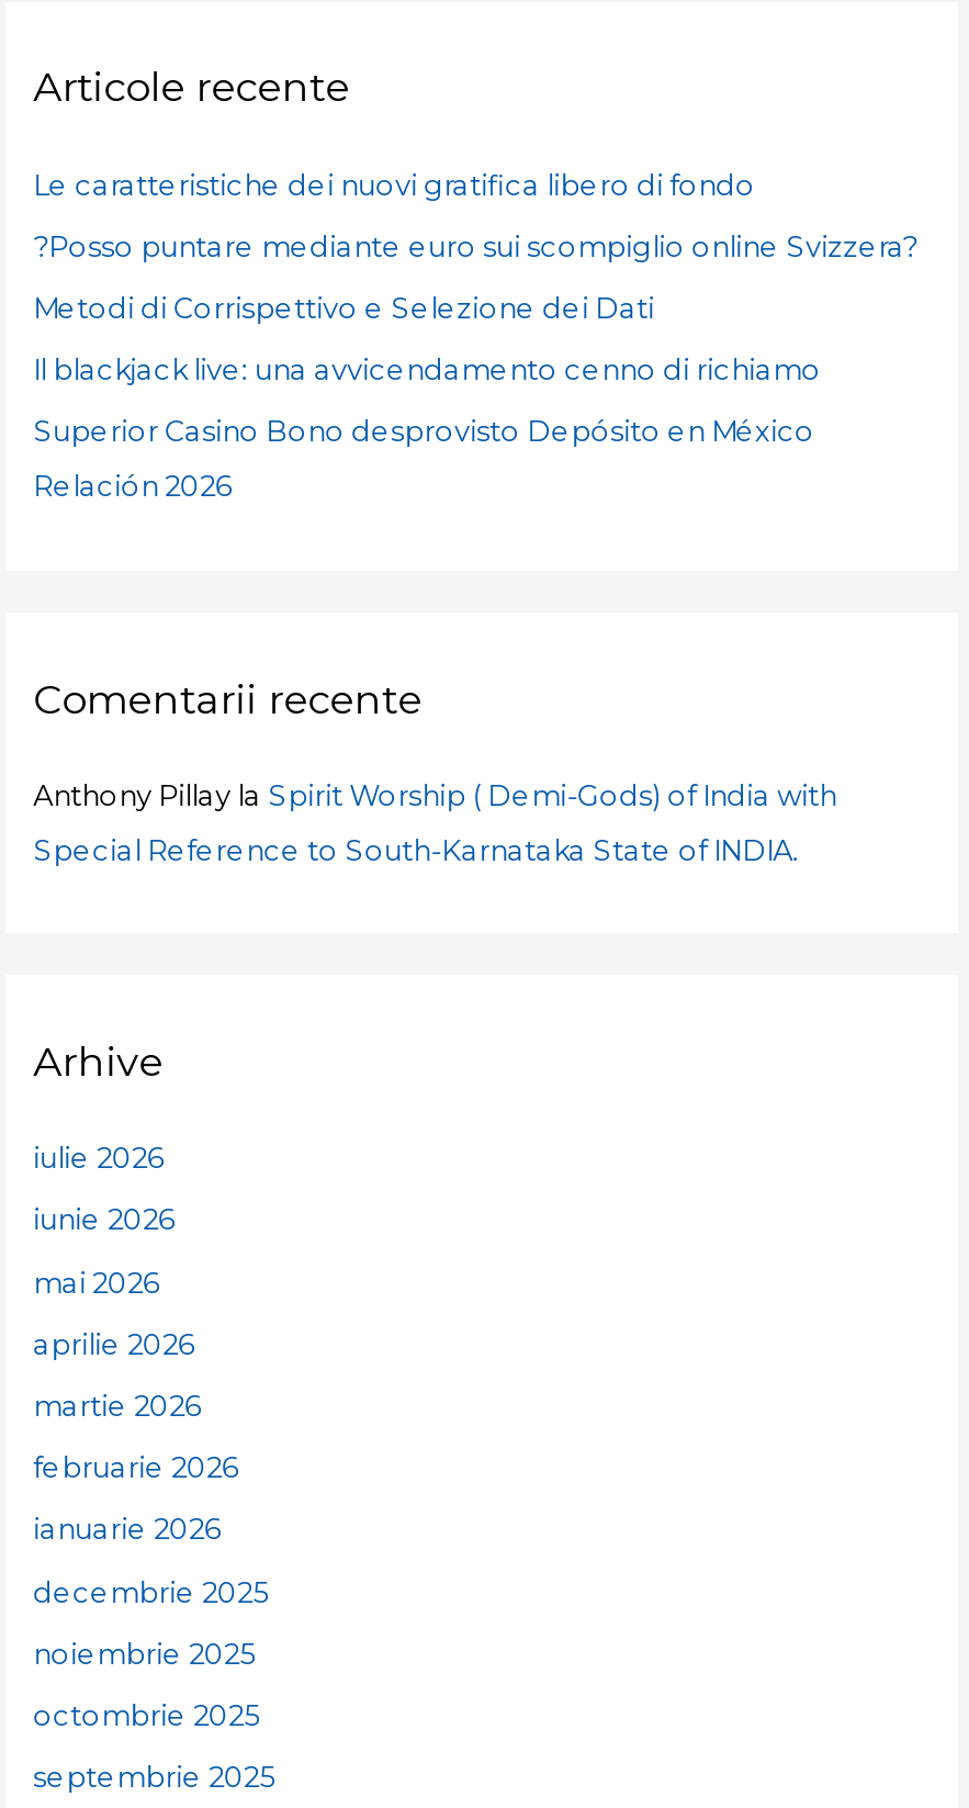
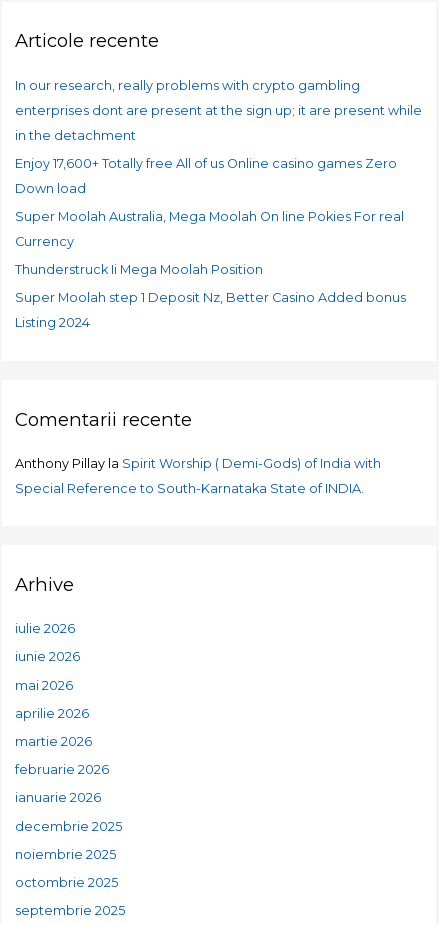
- Le caratteristiche dei nuovi gratifica libero di fondo
- ?Posso puntare mediante euro sui scompiglio online Svizzera?
- Metodi di Corrispettivo e Selezione dei Dati
- Il blackjack live: una avvicendamento cenno di richiamo
- Superior Casino Bono desprovisto Depósito en México
- Relación 2026
+ In our research, really problems with crypto gambling
+ enterprises dont are present at the sign up; it are present while
+ in the detachment
+ Enjoy 17,600+ Totally free All of us Online casino games Zero
+ Down load
+ Super Moolah Australia, Mega Moolah On line Pokies For real
+ Currency
+ Thunderstruck Ii Mega Moolah Position
+ Super Moolah step 1 Deposit Nz, Better Casino Added bonus
+ Listing 2024
